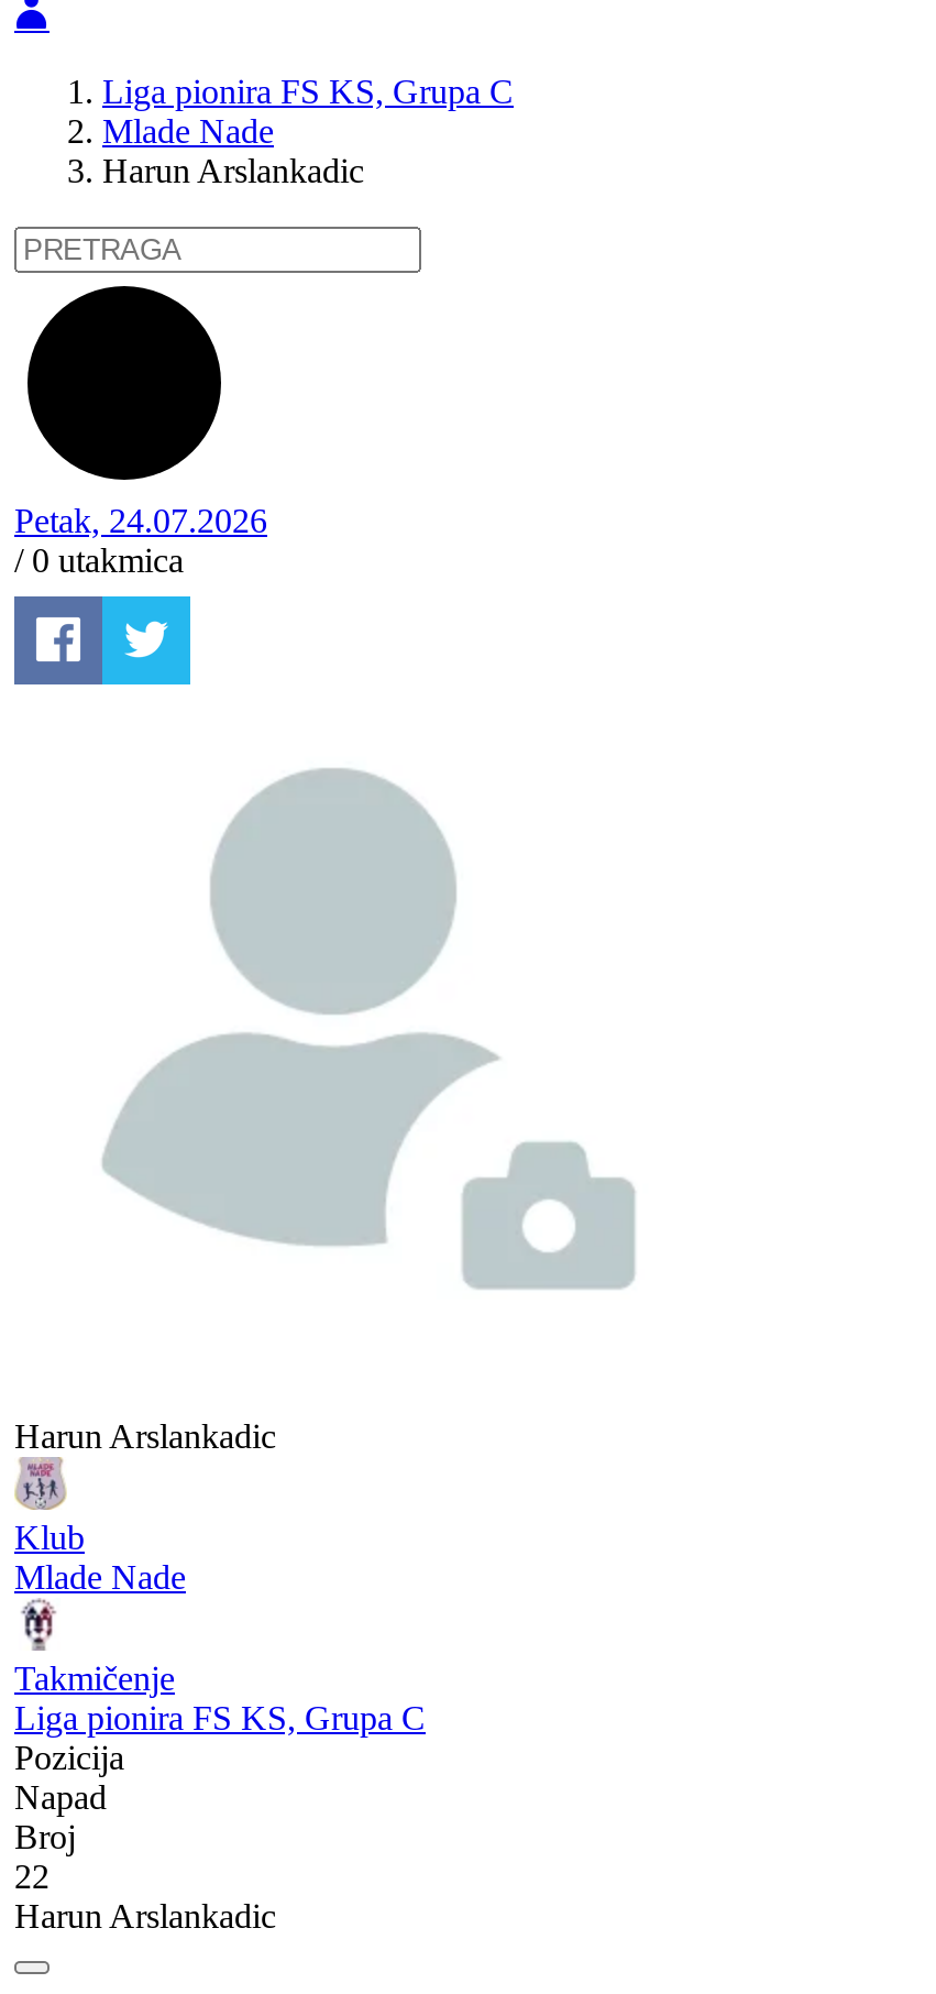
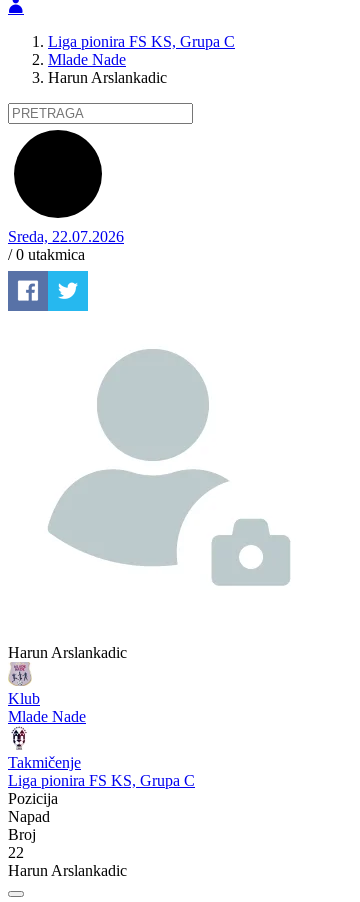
- Petak, 24.07.2026
+ Sreda, 22.07.2026
